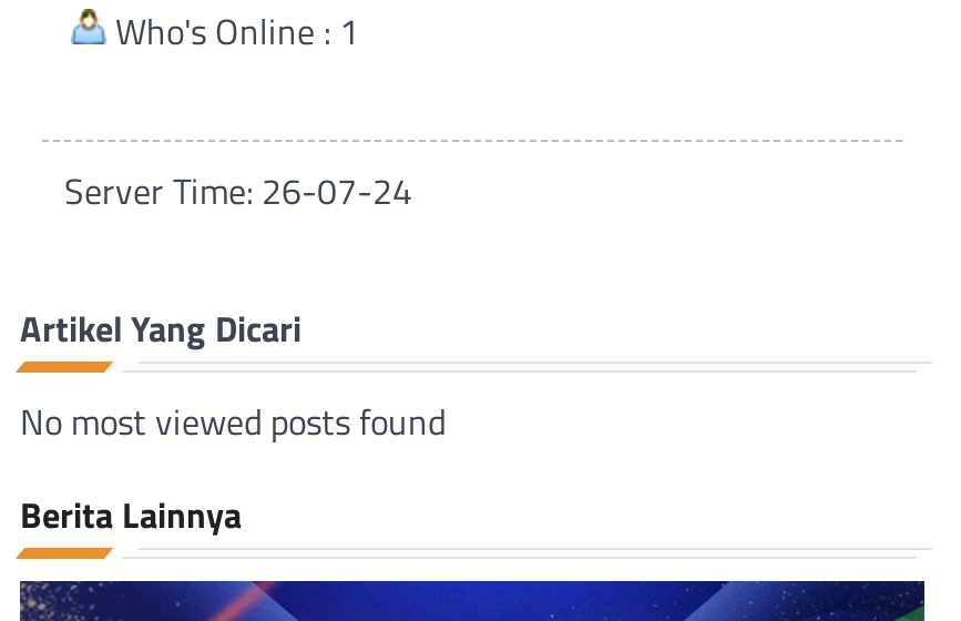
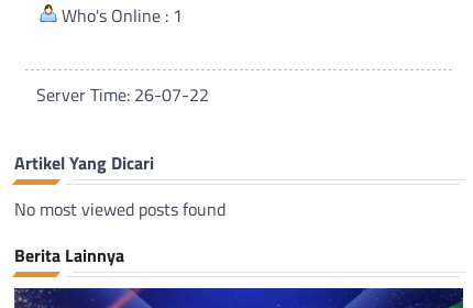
- Server Time: 26-07-24
+ Server Time: 26-07-22
